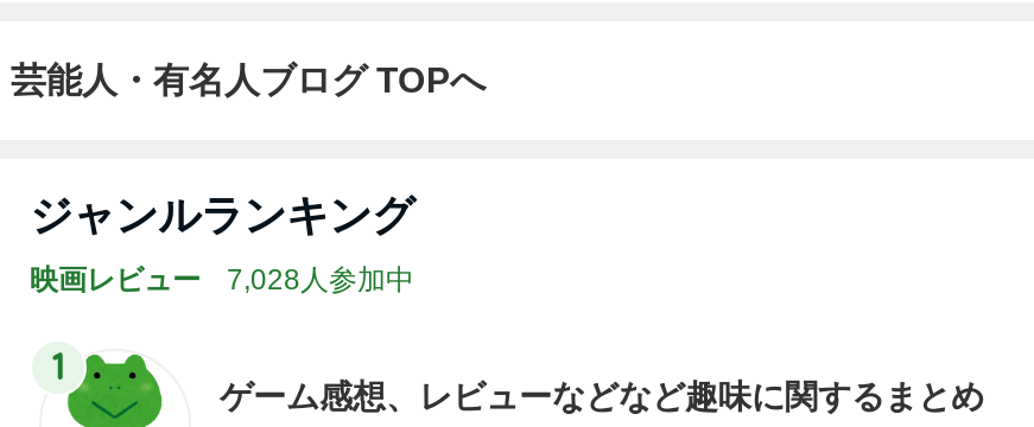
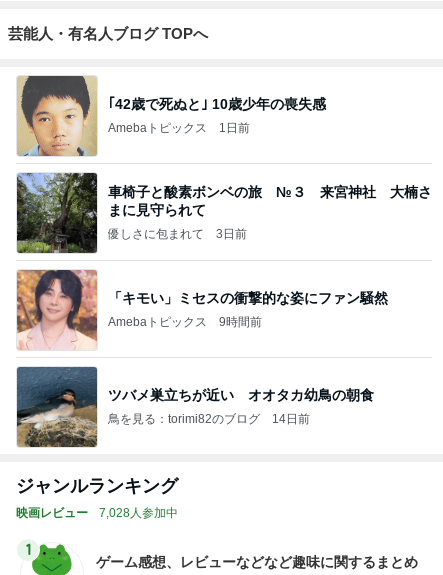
+ [image]
+ ｢42歳で死ぬと｣ 10歳少年の喪失感
+ Amebaトピックス
+ 1日前

+ [image]
+ 車椅子と酸素ボンベの旅 №３ 来宮神社 大楠さ
+ まに見守られて
+ 優しさに包まれて
+ 3日前

+ [image]
+ 「キモい」ミセスの衝撃的な姿にファン騒然
+ Amebaトピックス
+ 9時間前

+ [image]
+ ツバメ巣立ちが近い オオタカ幼鳥の朝食
+ 鳥を見る：torimi82のブログ
+ 14日前
